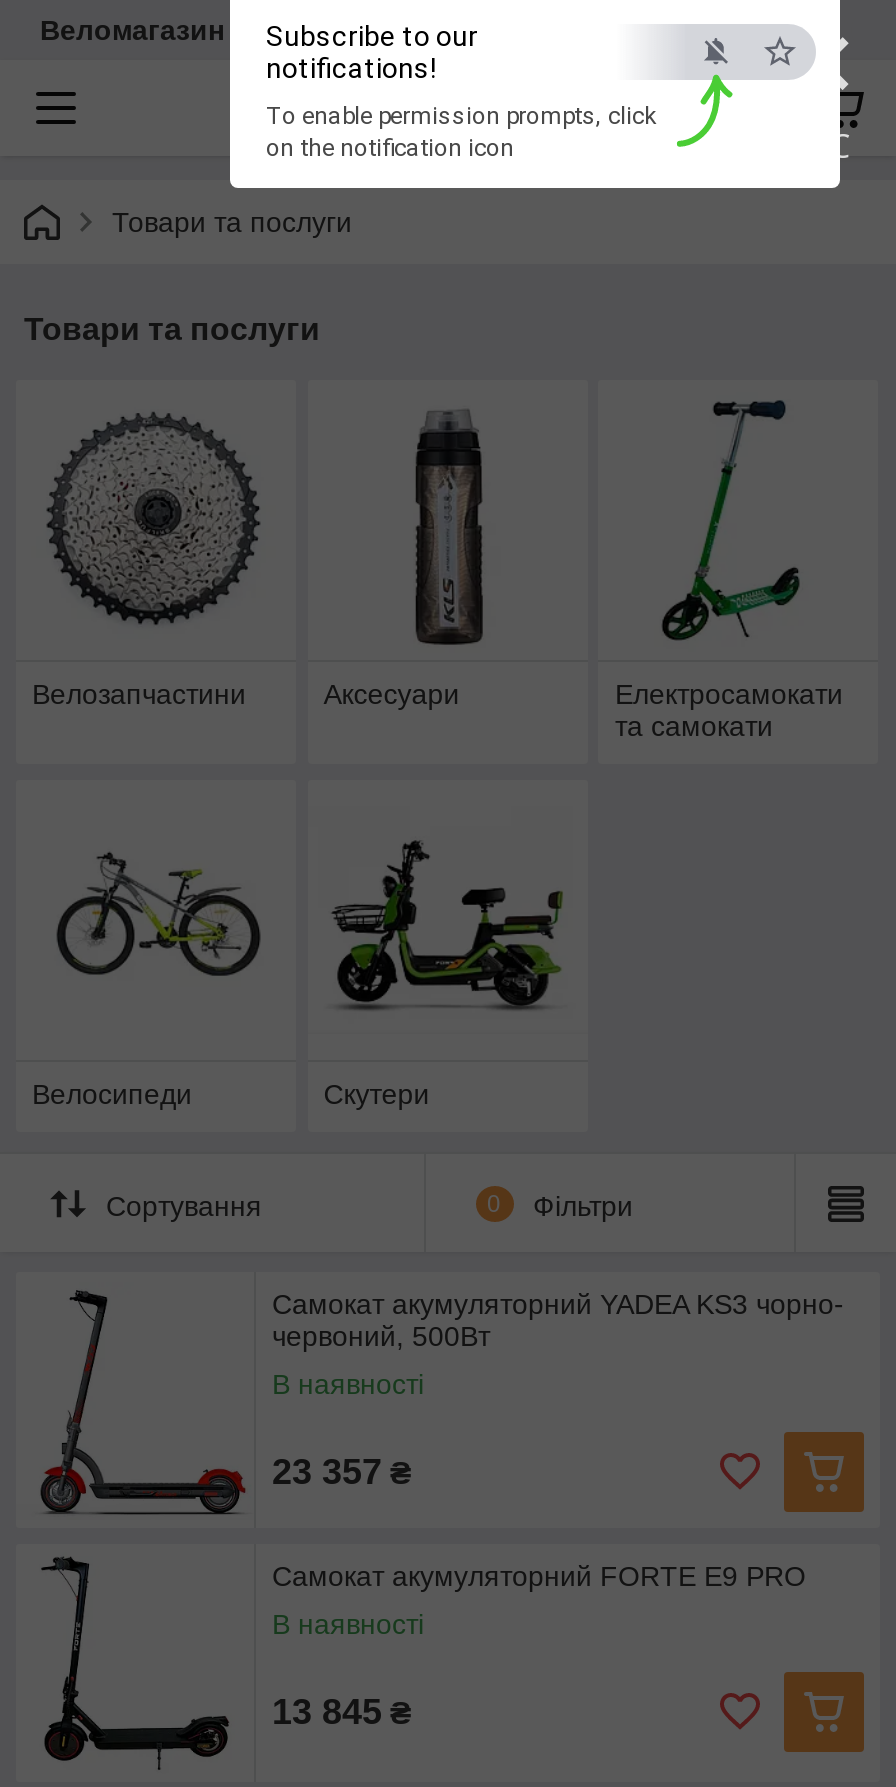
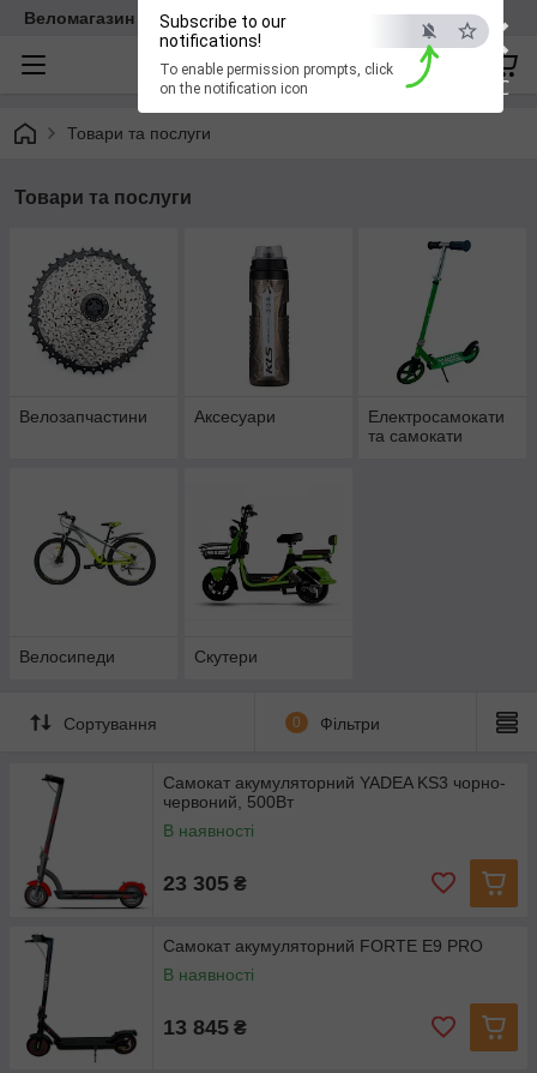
- 23 357 ₴
+ 23 305 ₴
